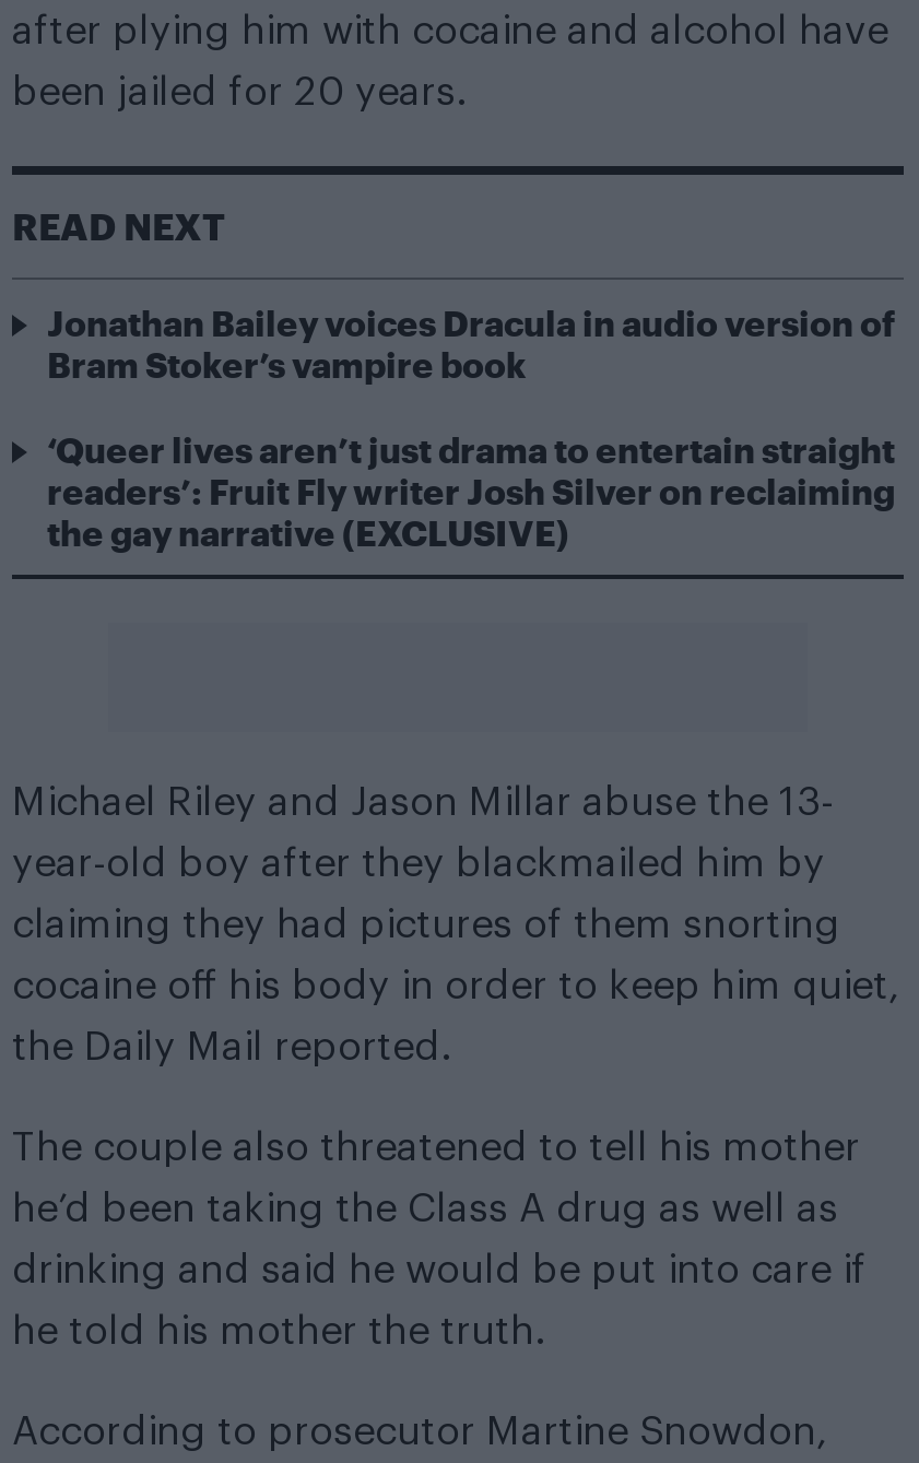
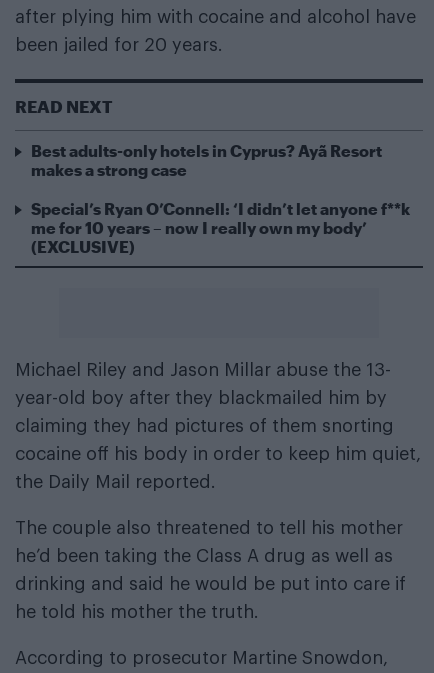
- Jonathan Bailey voices Dracula in audio version of
- Bram Stoker’s vampire book
+ Best adults-only hotels in Cyprus? Ayã Resort
+ makes a strong case

- ‘Queer lives aren’t just drama to entertain straight
- readers’: Fruit Fly writer Josh Silver on reclaiming
- the gay narrative (EXCLUSIVE)
+ Special’s Ryan O’Connell: ‘I didn’t let anyone f**k
+ me for 10 years – now I really own my body’
+ (EXCLUSIVE)
